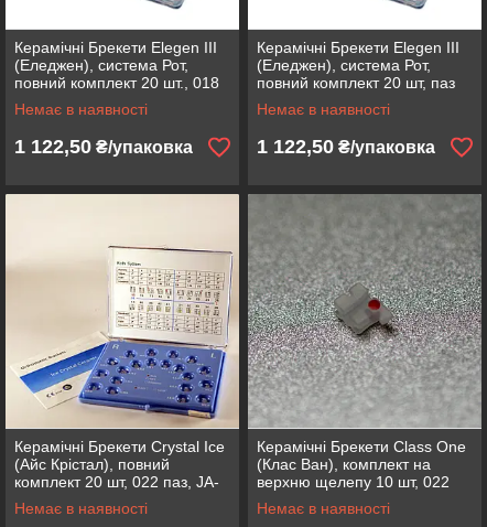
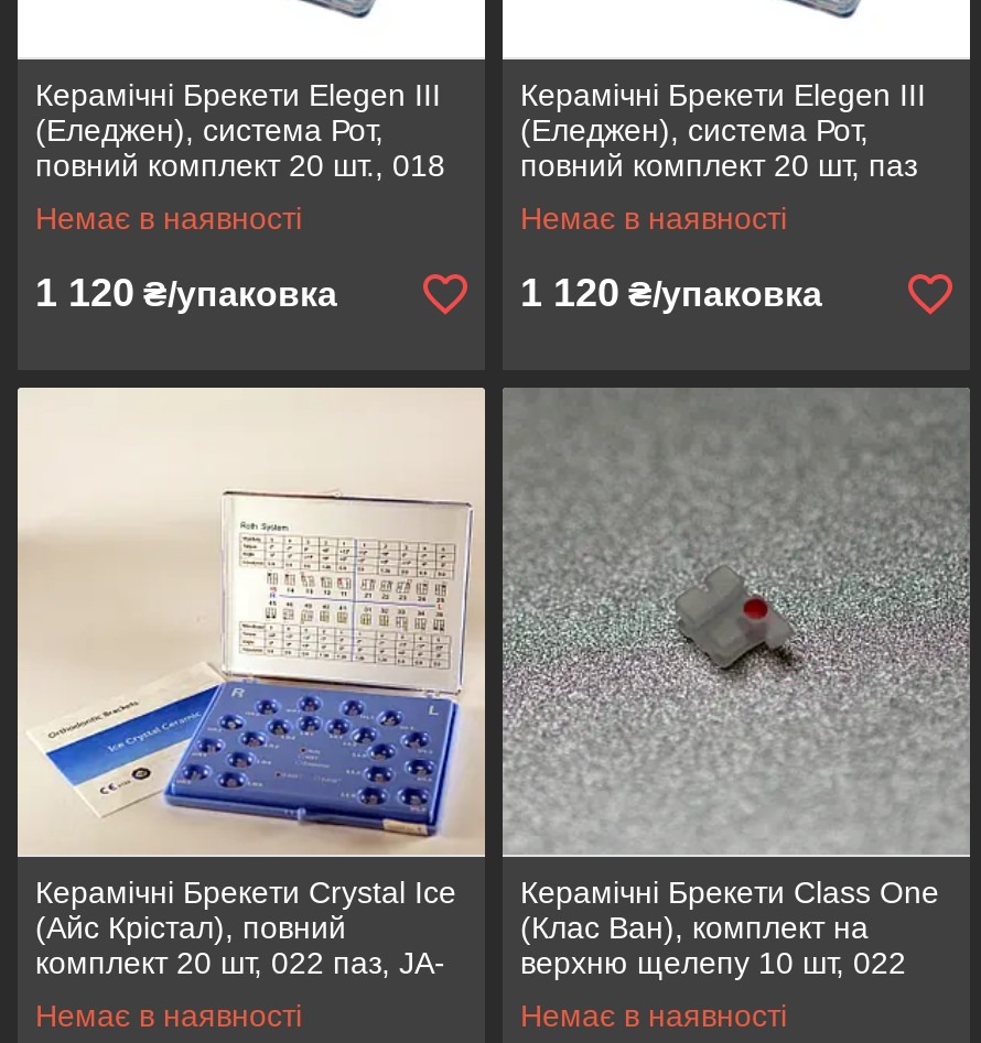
- 1 122,50 ₴/упаковка
+ 1 120 ₴/упаковка

- 1 122,50 ₴/упаковка
+ 1 120 ₴/упаковка
